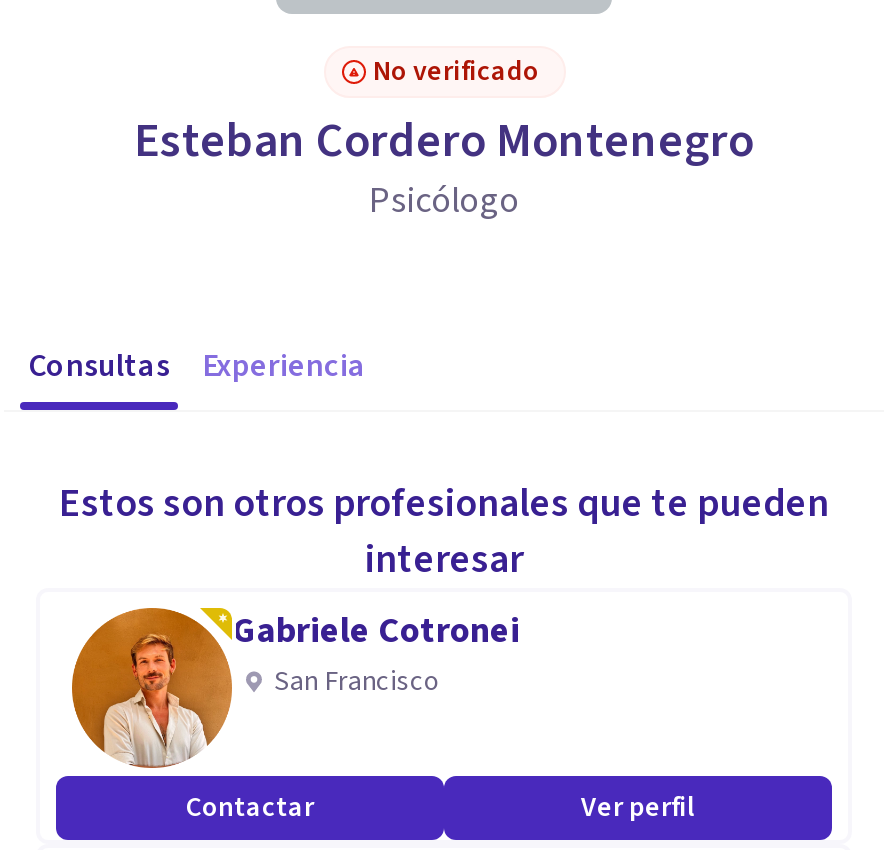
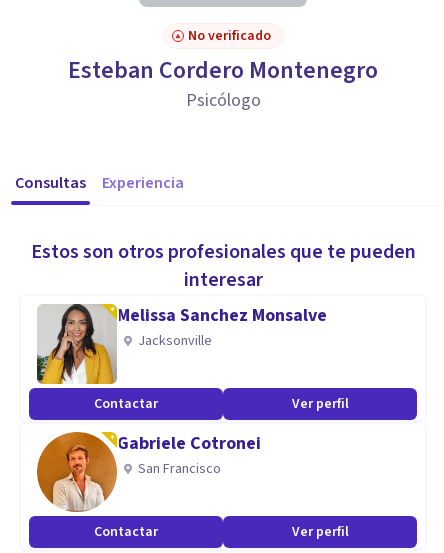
+ [image]
+ Melissa Sanchez Monsalve
+ Jacksonville
+ Contactar
+ Ver perfil
